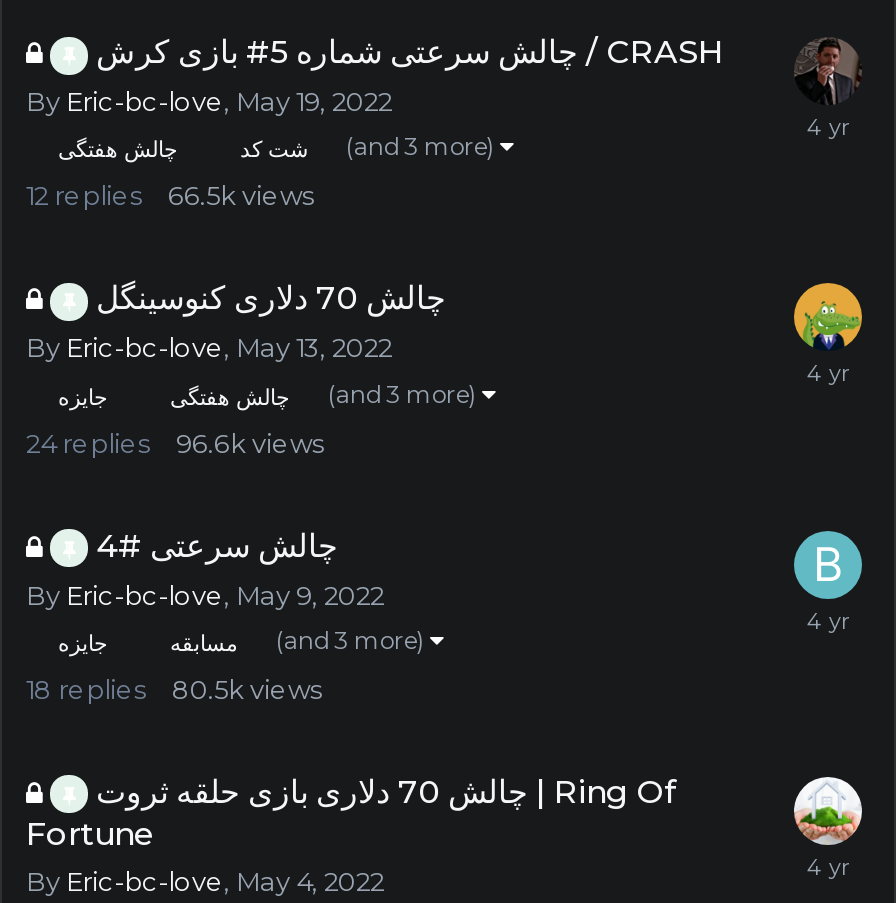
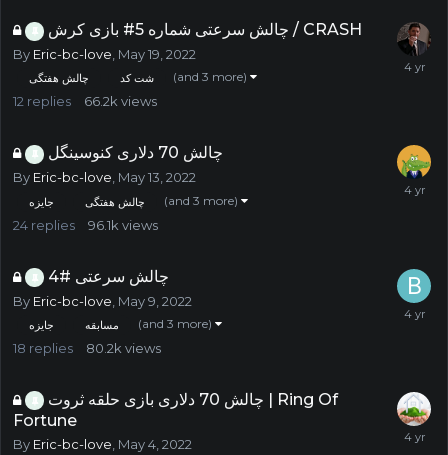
- 12 replies 66.5k views
+ 12 replies 66.2k views

- 24 replies 96.6k views
+ 24 replies 96.1k views

- 18 replies 80.5k views
+ 18 replies 80.2k views
